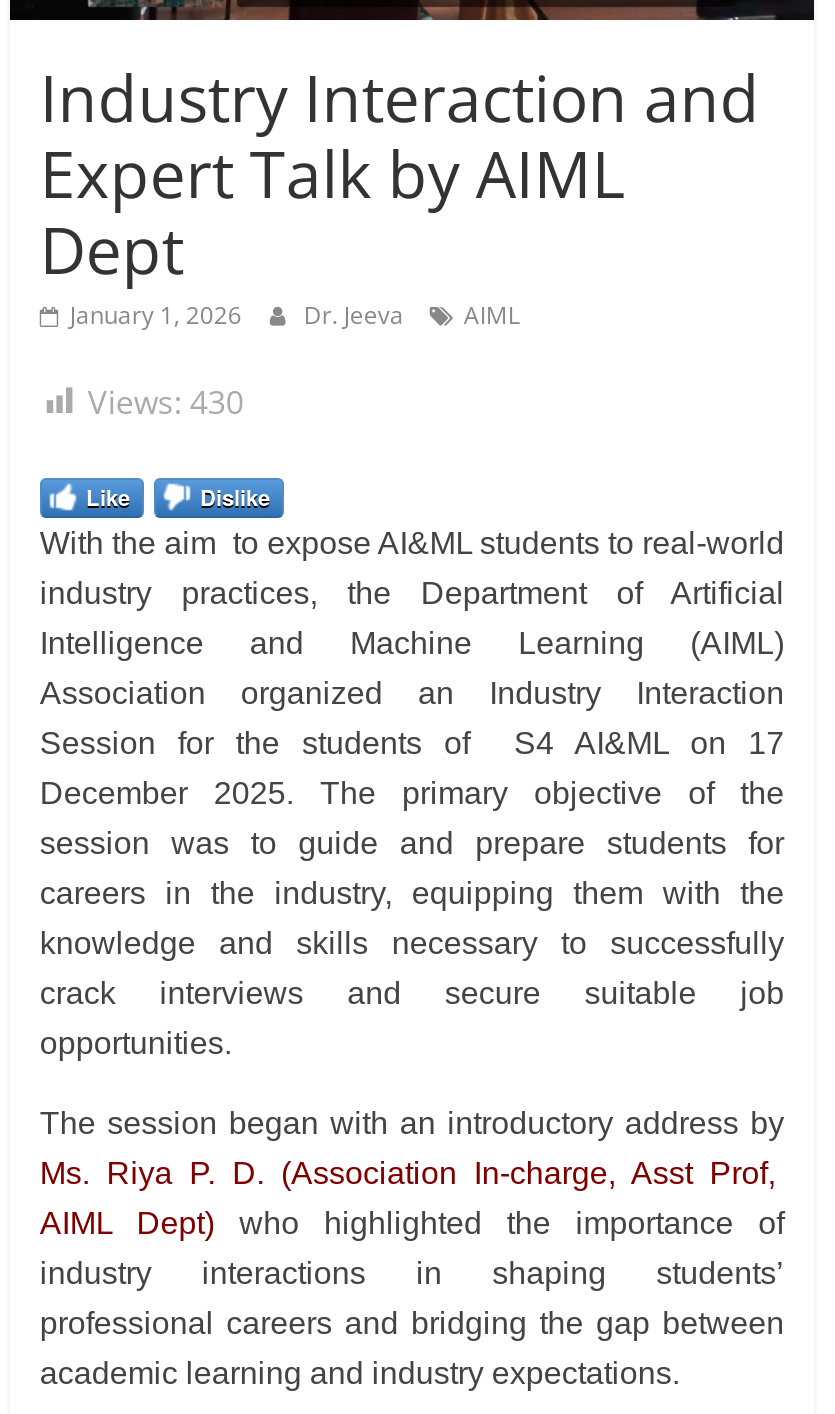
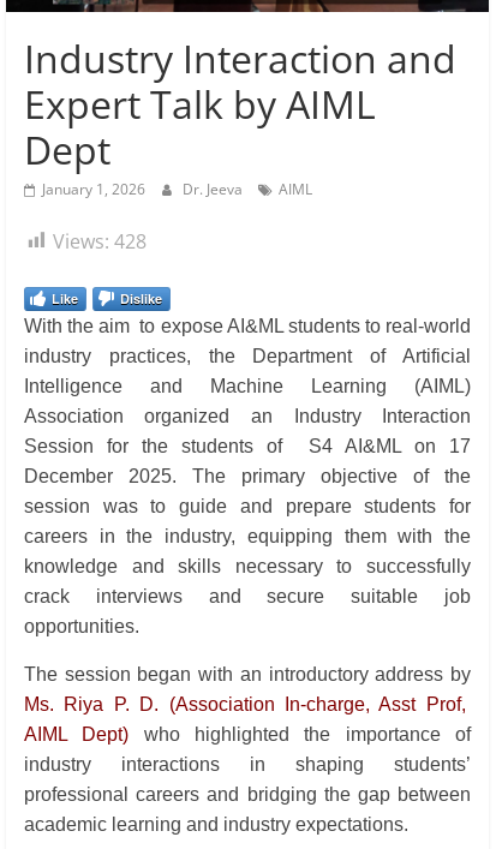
- Views: 430
+ Views: 428
